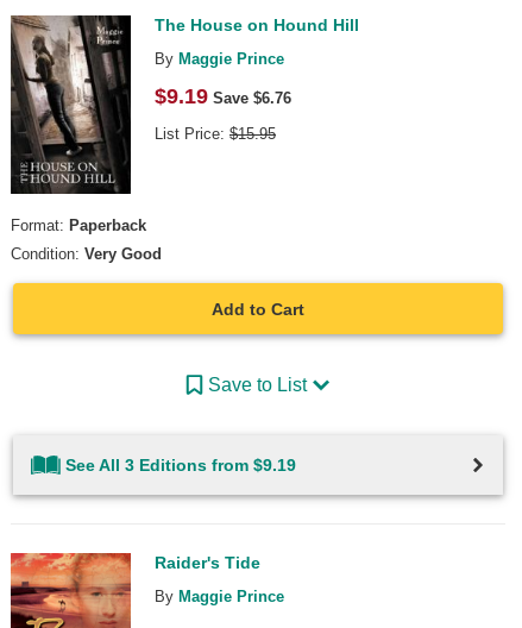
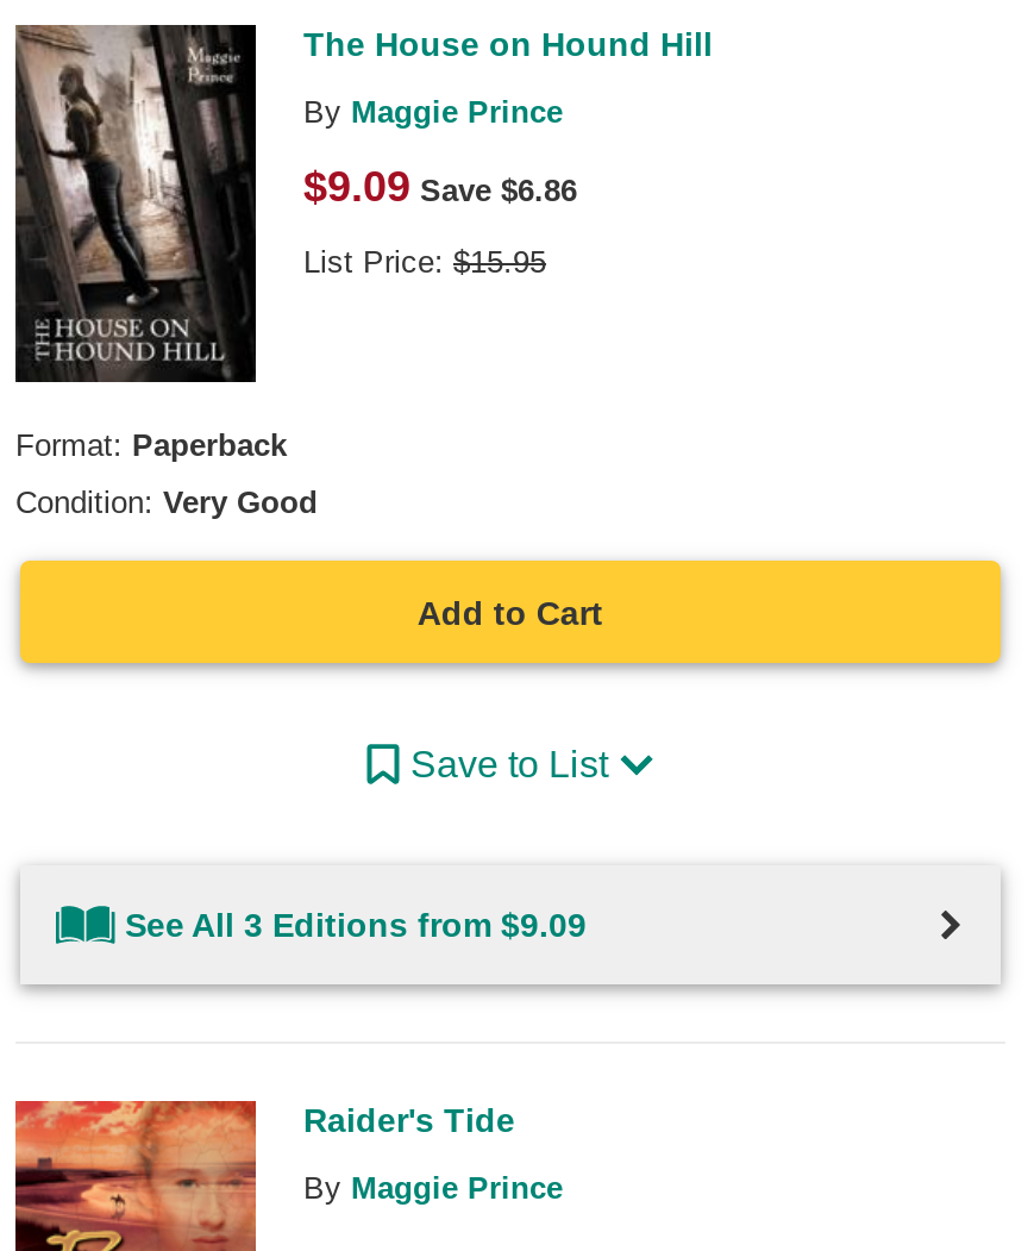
- $9.19 Save $6.76
+ $9.09 Save $6.86

- See All 3 Editions from $9.19
+ See All 3 Editions from $9.09
